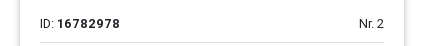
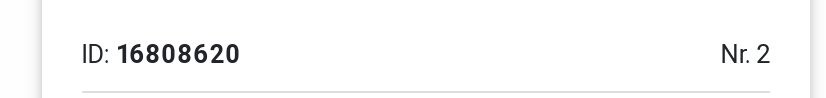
- ID: 16782978
+ ID: 16808620
